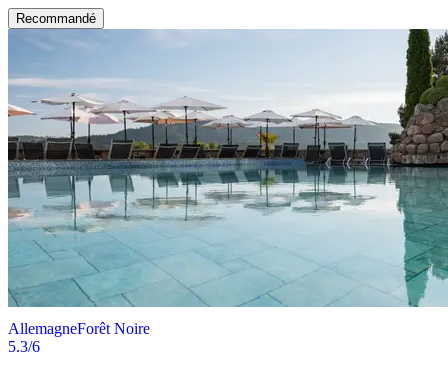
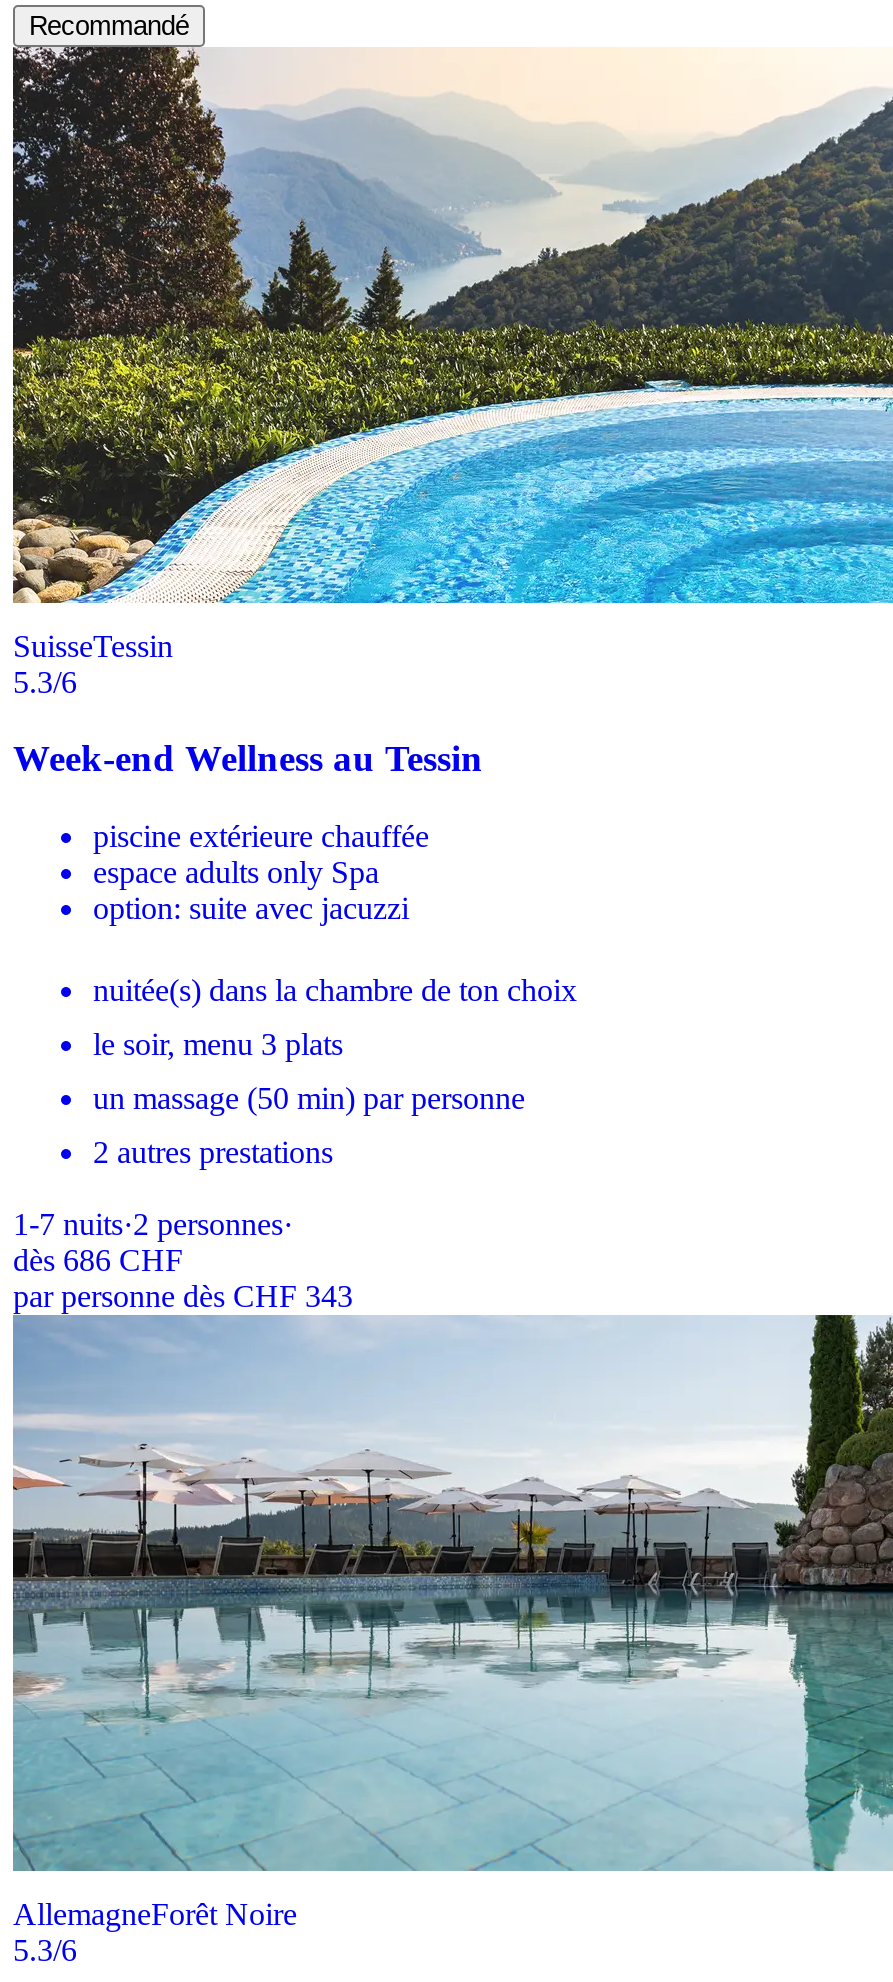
+ [image]
+ SuisseTessin
+ 5.3/6
+ Week-end Wellness au Tessin
+ piscine extérieure chauffée
+ espace adults only Spa
+ option: suite avec jacuzzi
+ nuitée(s) dans la chambre de ton choix
+ le soir, menu 3 plats
+ un massage (50 min) par personne
+ 2 autres prestations
+ 1-7 nuits·2 personnes·
+ dès 686 CHF
+ par personne dès CHF 343
